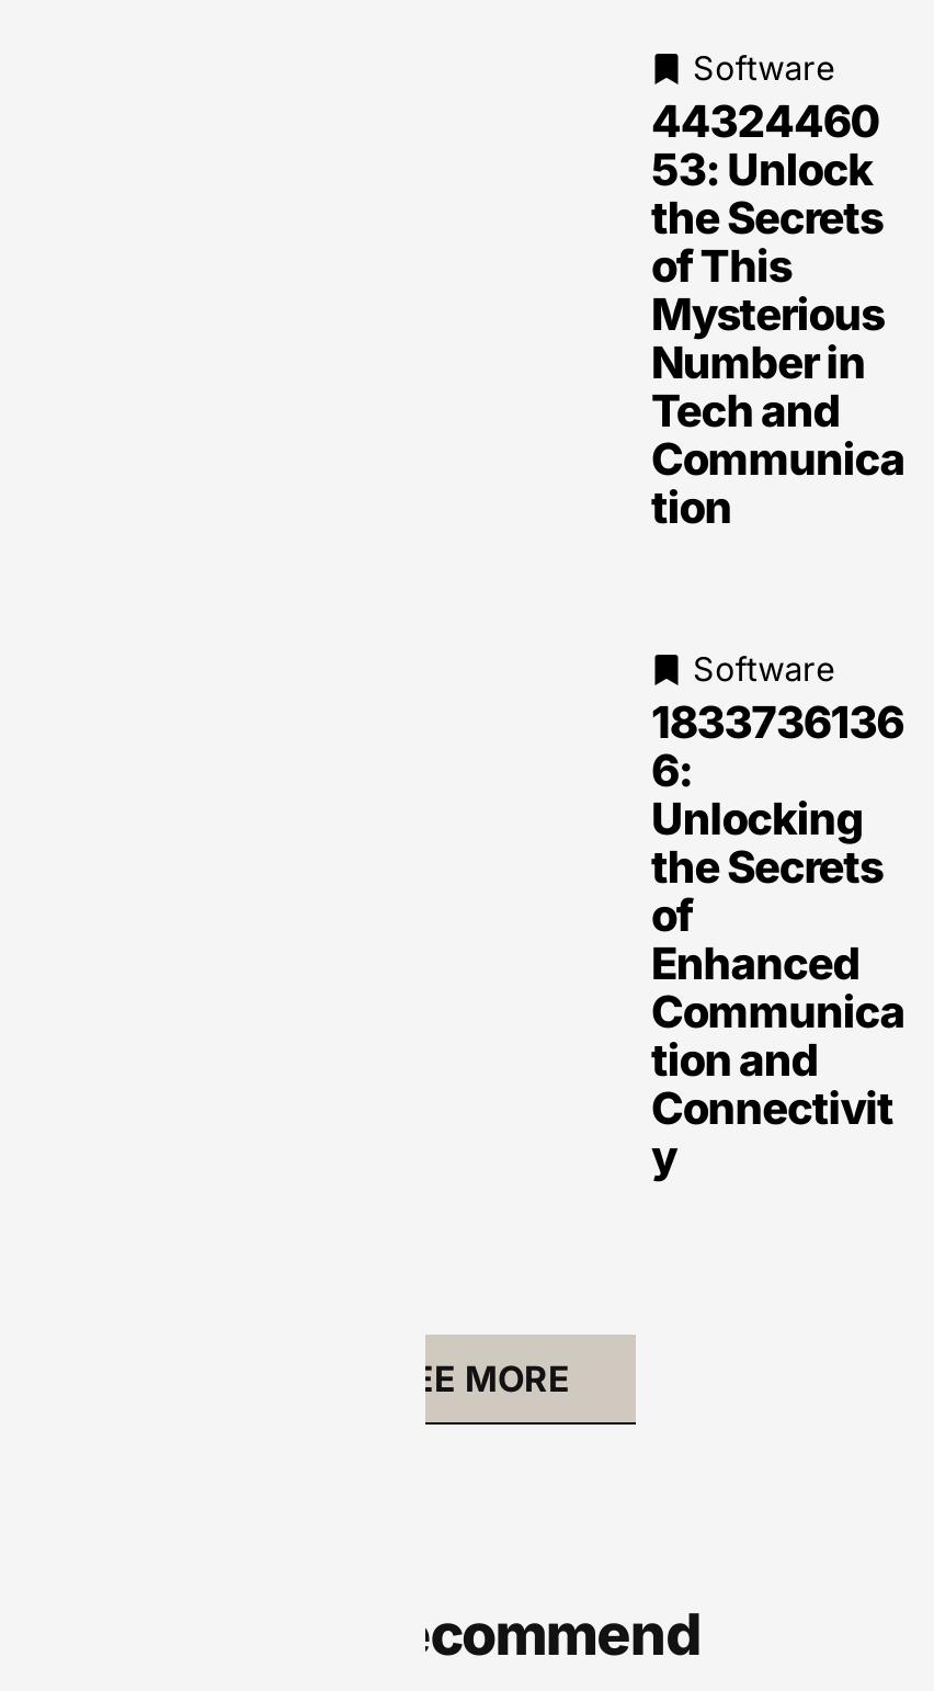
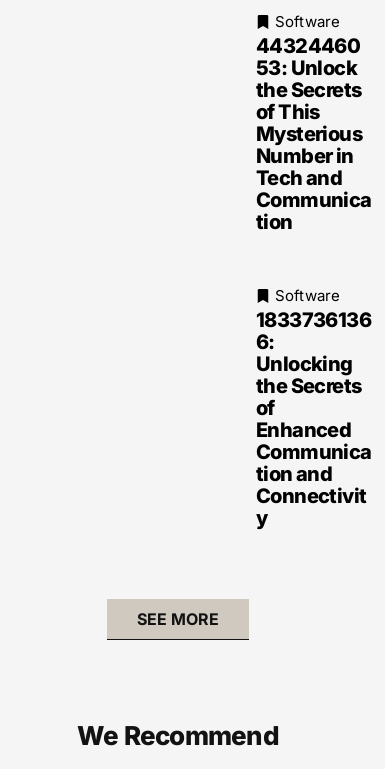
+ [image]
